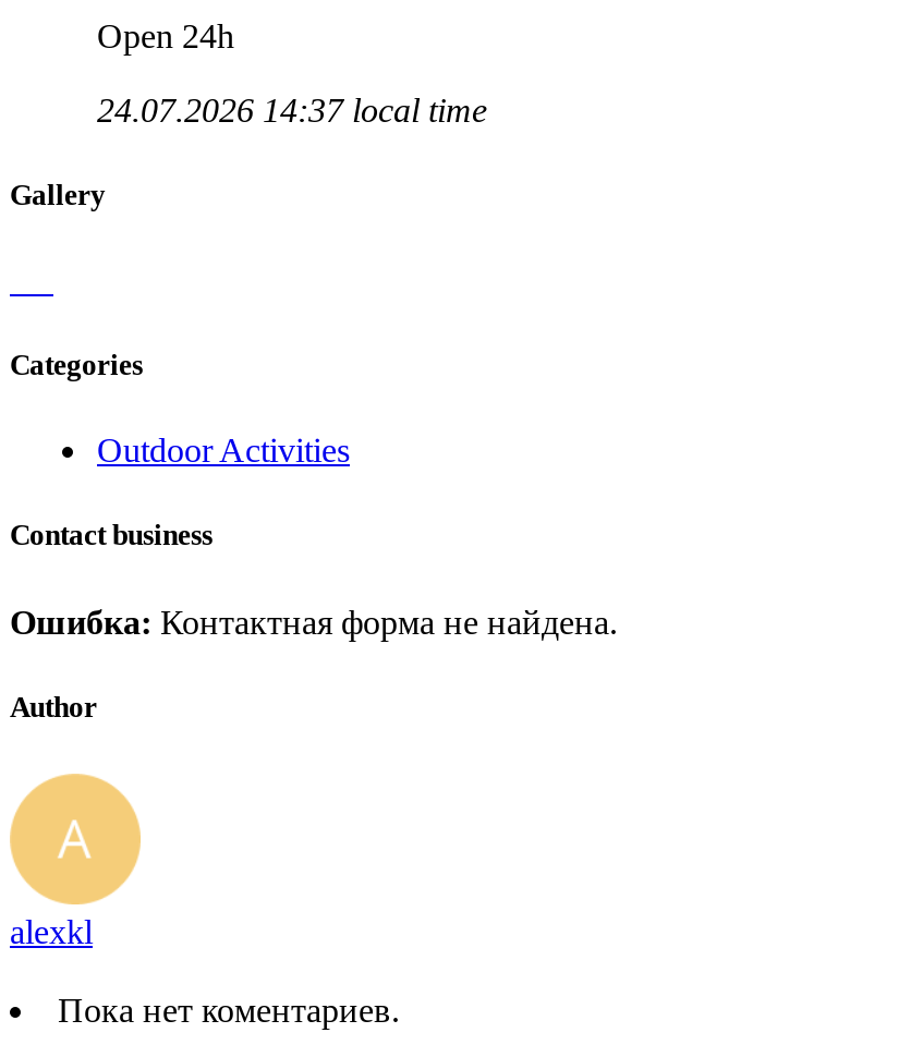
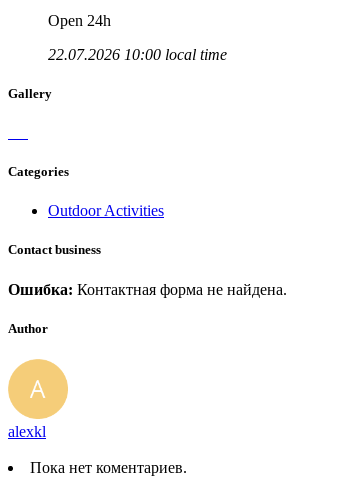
- 24.07.2026 14:37 local time
+ 22.07.2026 10:00 local time
